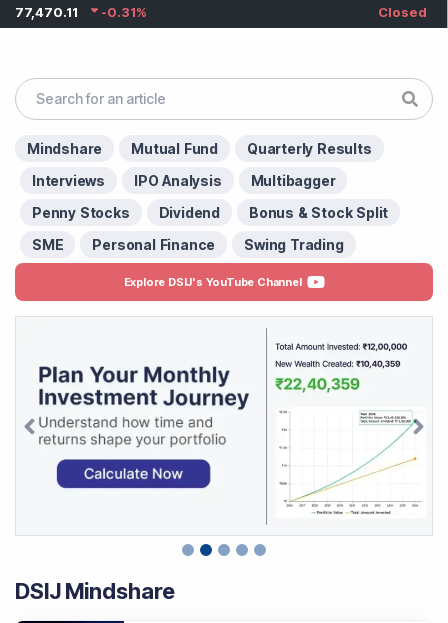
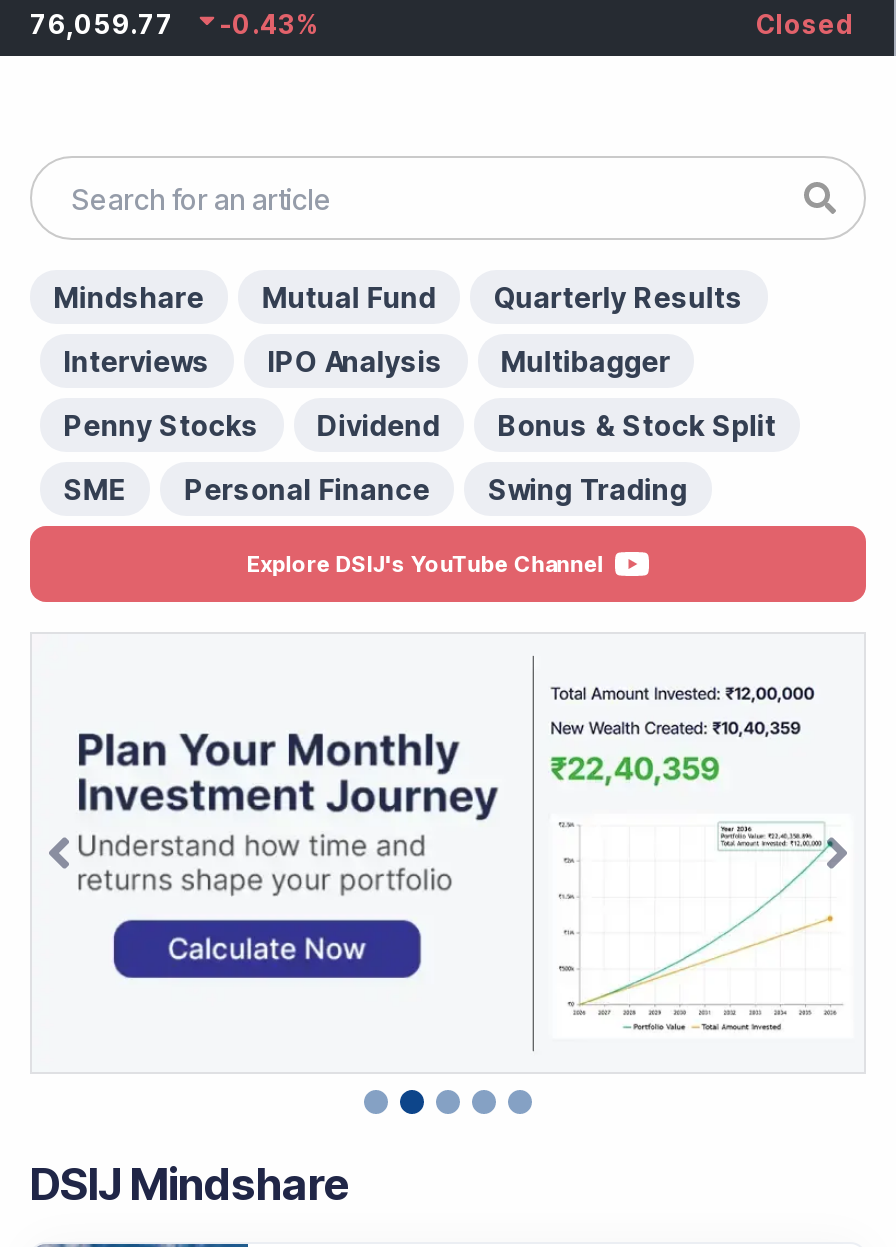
- 77,470.11
+ 76,059.77

- -0.31%
+ -0.43%
